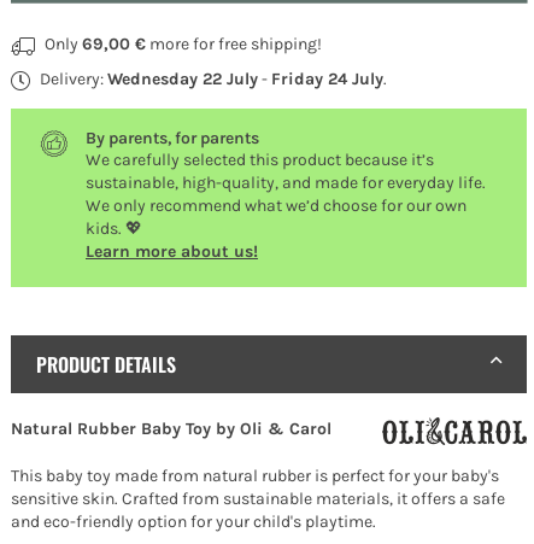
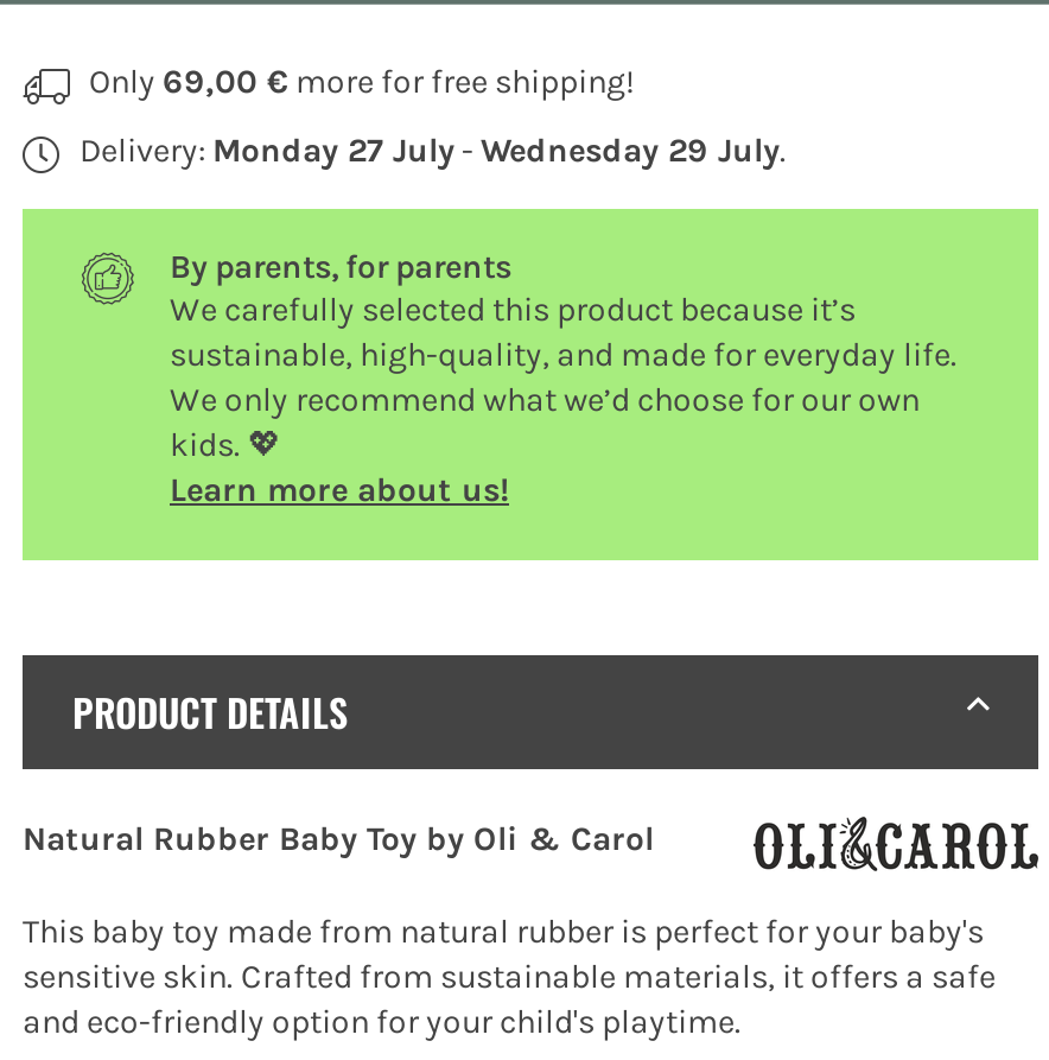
- Delivery: Wednesday 22 July - Friday 24 July.
+ Delivery: Monday 27 July - Wednesday 29 July.
